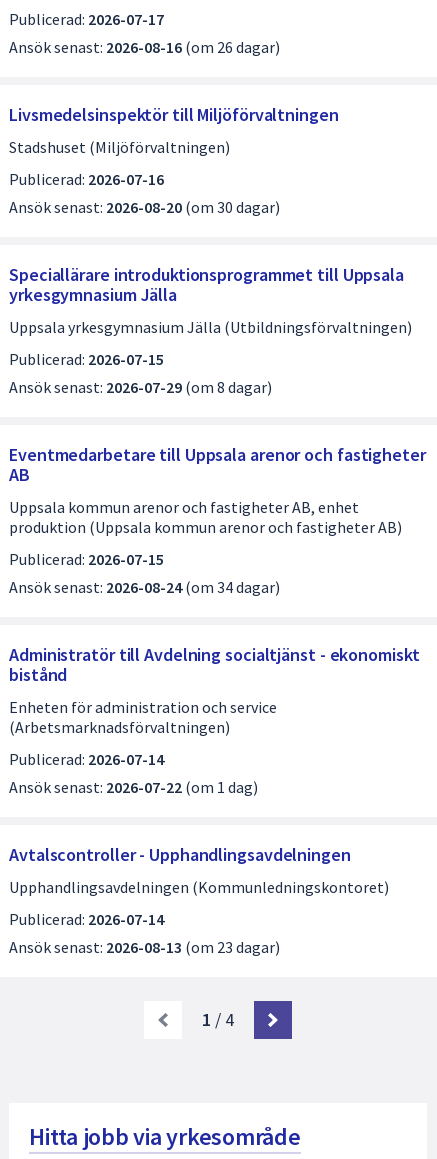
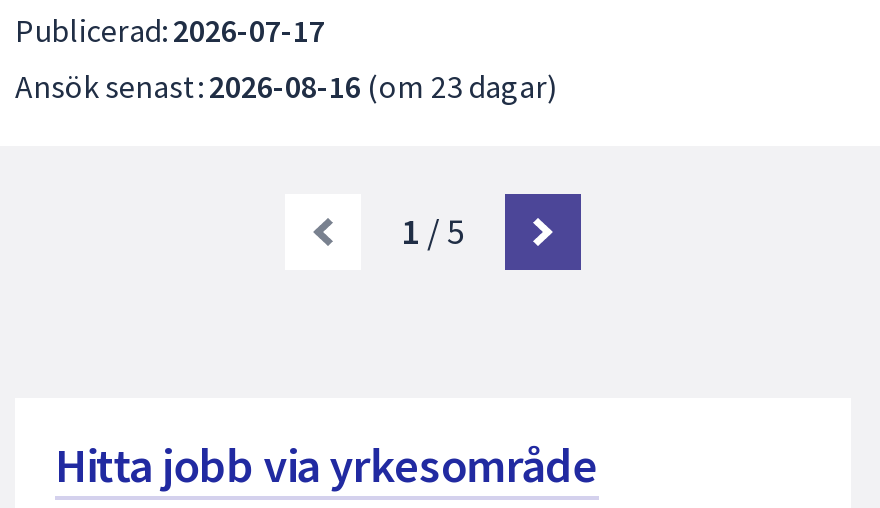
- Ansök senast: 2026-08-16 (om 26 dagar)
- Livsmedelsinspektör till Miljöförvaltningen
- Stadshuset (Miljöförvaltningen)
- Publicerad: 2026-07-16
- Ansök senast: 2026-08-20 (om 30 dagar)
- Speciallärare introduktionsprogrammet till Uppsala
- yrkesgymnasium Jälla
- Uppsala yrkesgymnasium Jälla (Utbildningsförvaltningen)
- Publicerad: 2026-07-15
- Ansök senast: 2026-07-29 (om 8 dagar)
- Eventmedarbetare till Uppsala arenor och fastigheter
- AB
- Uppsala kommun arenor och fastigheter AB, enhet
- produktion (Uppsala kommun arenor och fastigheter AB)
- Publicerad: 2026-07-15
- Ansök senast: 2026-08-24 (om 34 dagar)
- Administratör till Avdelning socialtjänst - ekonomiskt
- bistånd
- Enheten för administration och service
- (Arbetsmarknadsförvaltningen)
- Publicerad: 2026-07-14
- Ansök senast: 2026-07-22 (om 1 dag)
- Avtalscontroller - Upphandlingsavdelningen
- Upphandlingsavdelningen (Kommunledningskontoret)
- Publicerad: 2026-07-14
- Ansök senast: 2026-08-13 (om 23 dagar)
- 1 / 4
+ Ansök senast: 2026-08-16 (om 23 dagar)
+ 1 / 5
